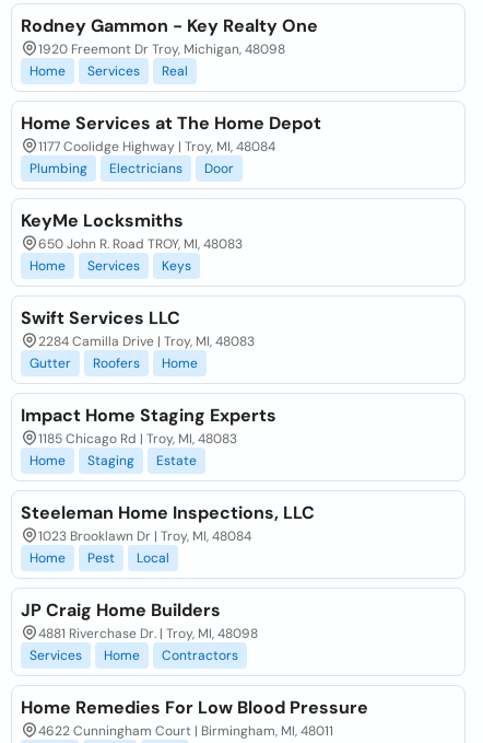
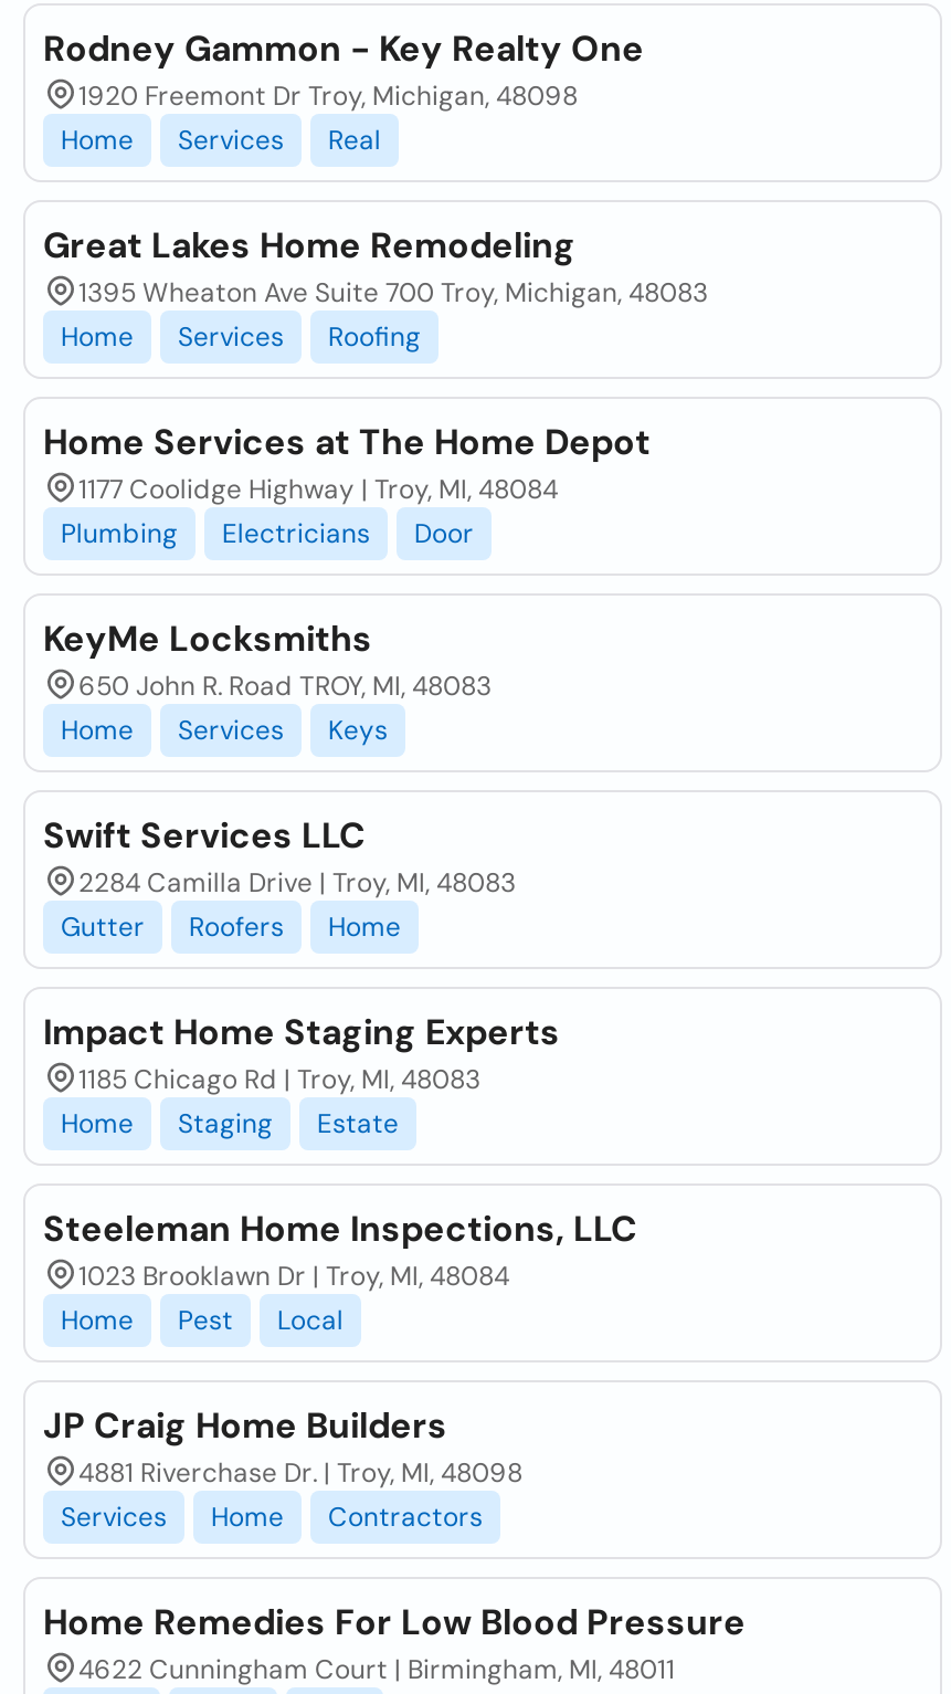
+ Great Lakes Home Remodeling
+ 1395 Wheaton Ave Suite 700 Troy, Michigan, 48083
+ Home
+ Services
+ Roofing
